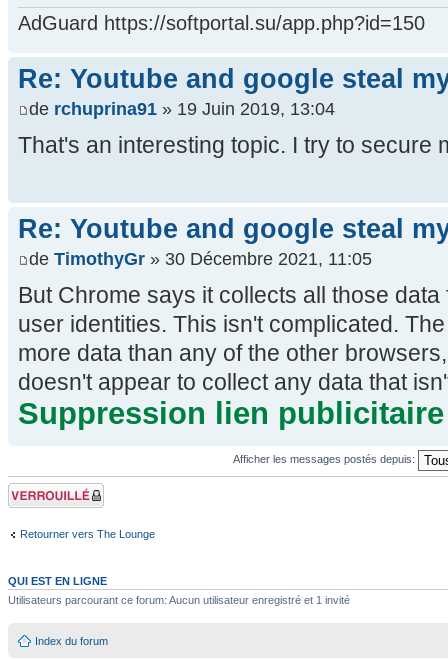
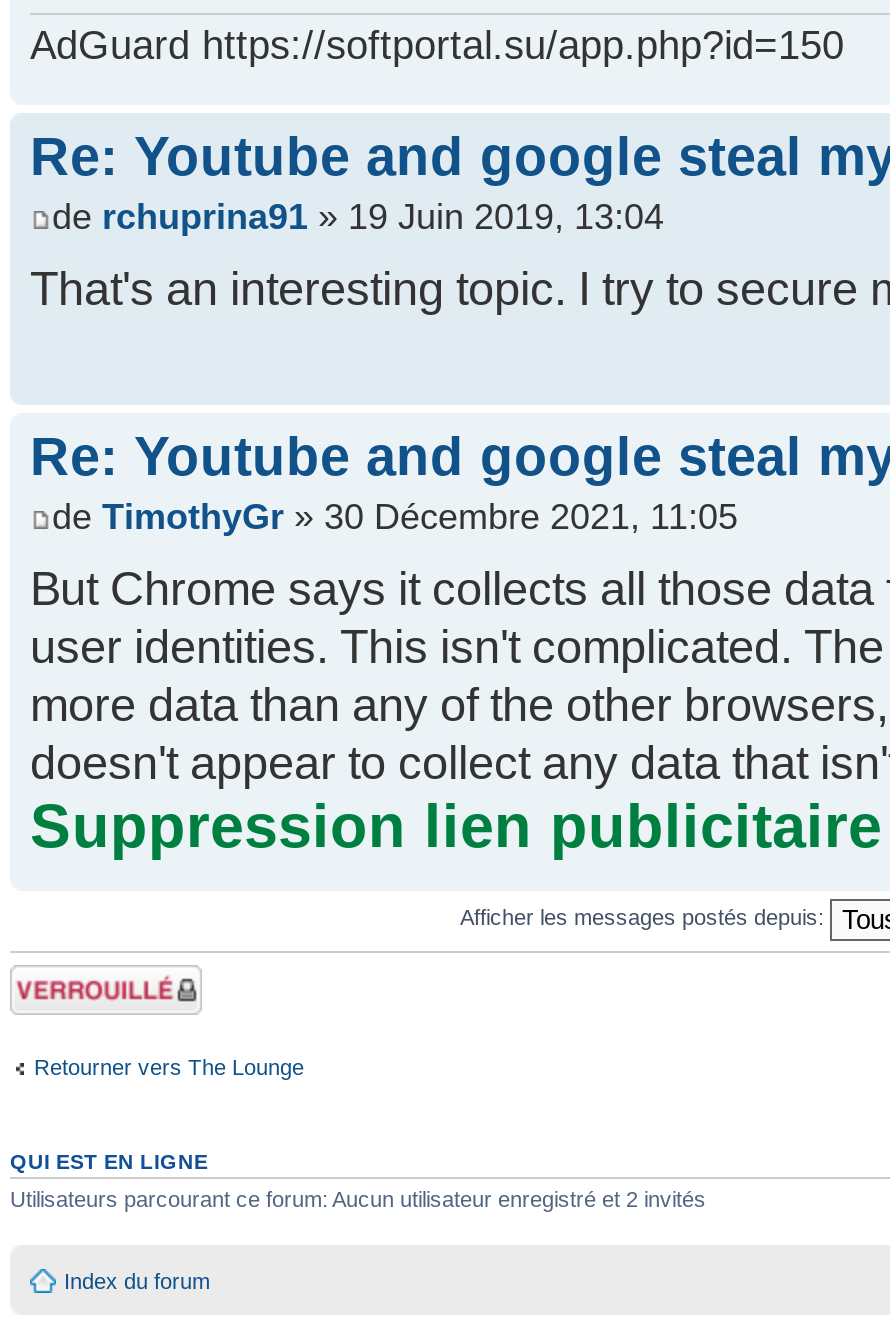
- Utilisateurs parcourant ce forum: Aucun utilisateur enregistré et 1 invité
+ Utilisateurs parcourant ce forum: Aucun utilisateur enregistré et 2 invités
